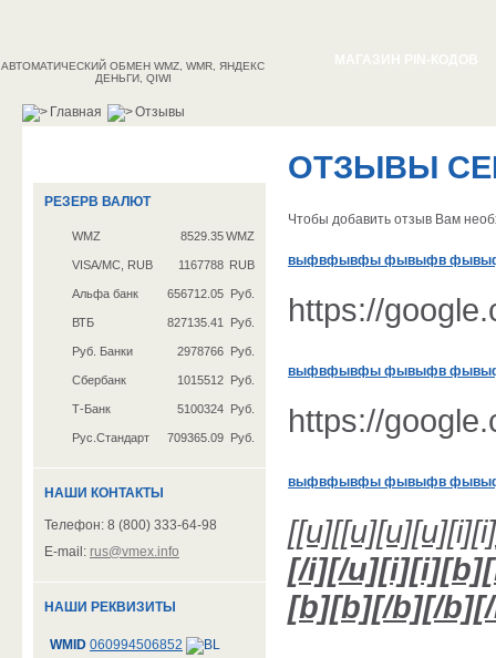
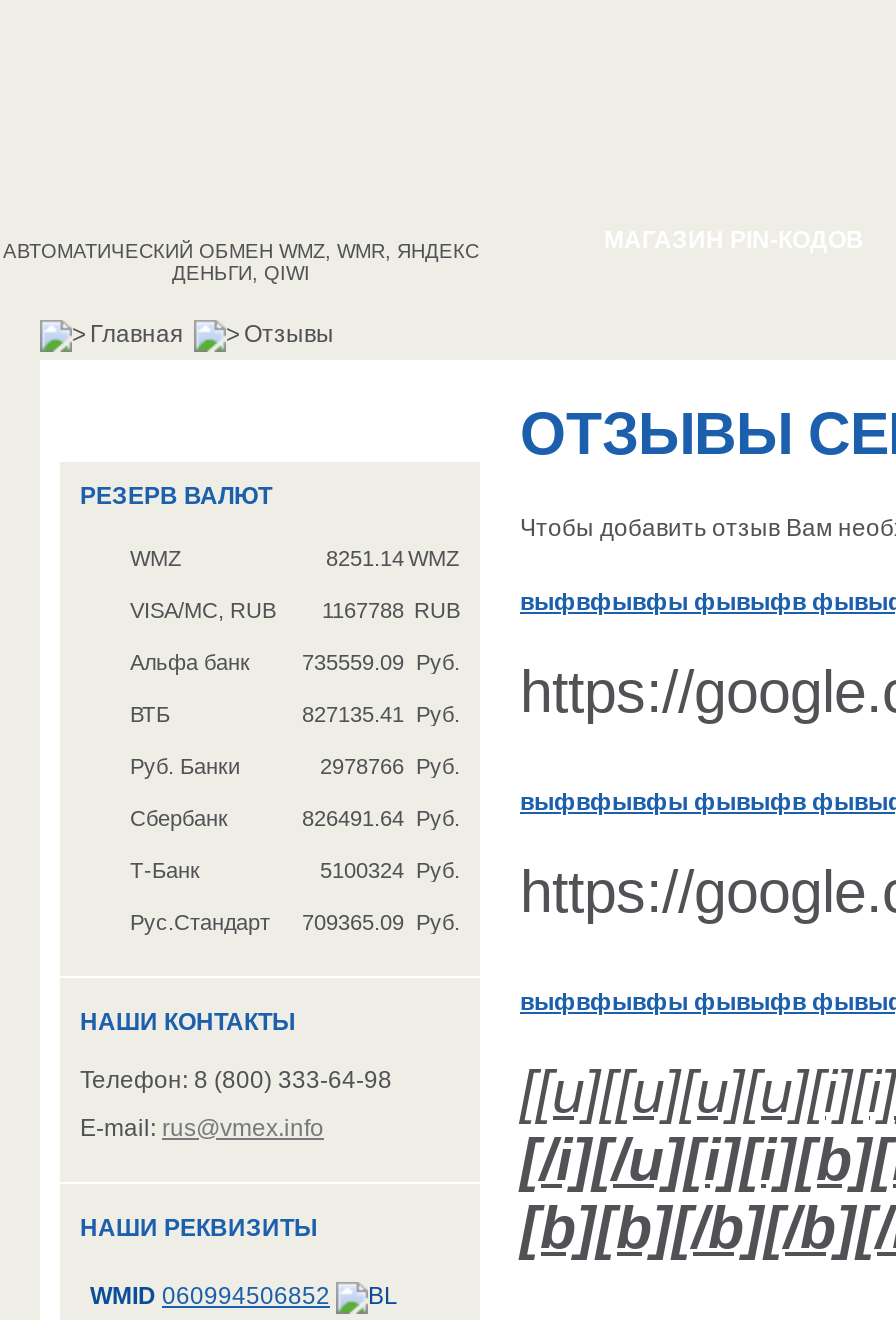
- 8529.35 WMZ
+ 8251.14 WMZ

- 656712.05 Руб.
+ 735559.09 Руб.

- 1015512 Руб.
+ 826491.64 Руб.
